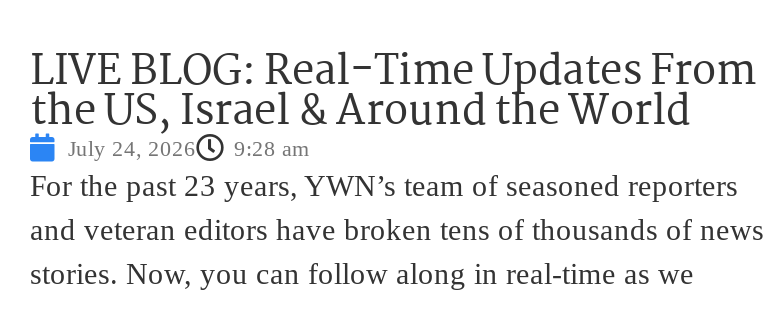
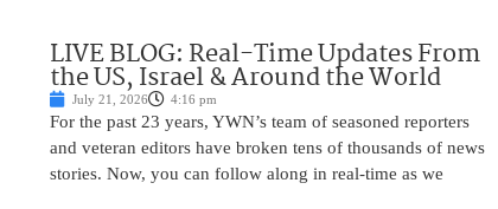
- July 24, 2026
- 9:28 am
+ July 21, 2026
+ 4:16 pm
